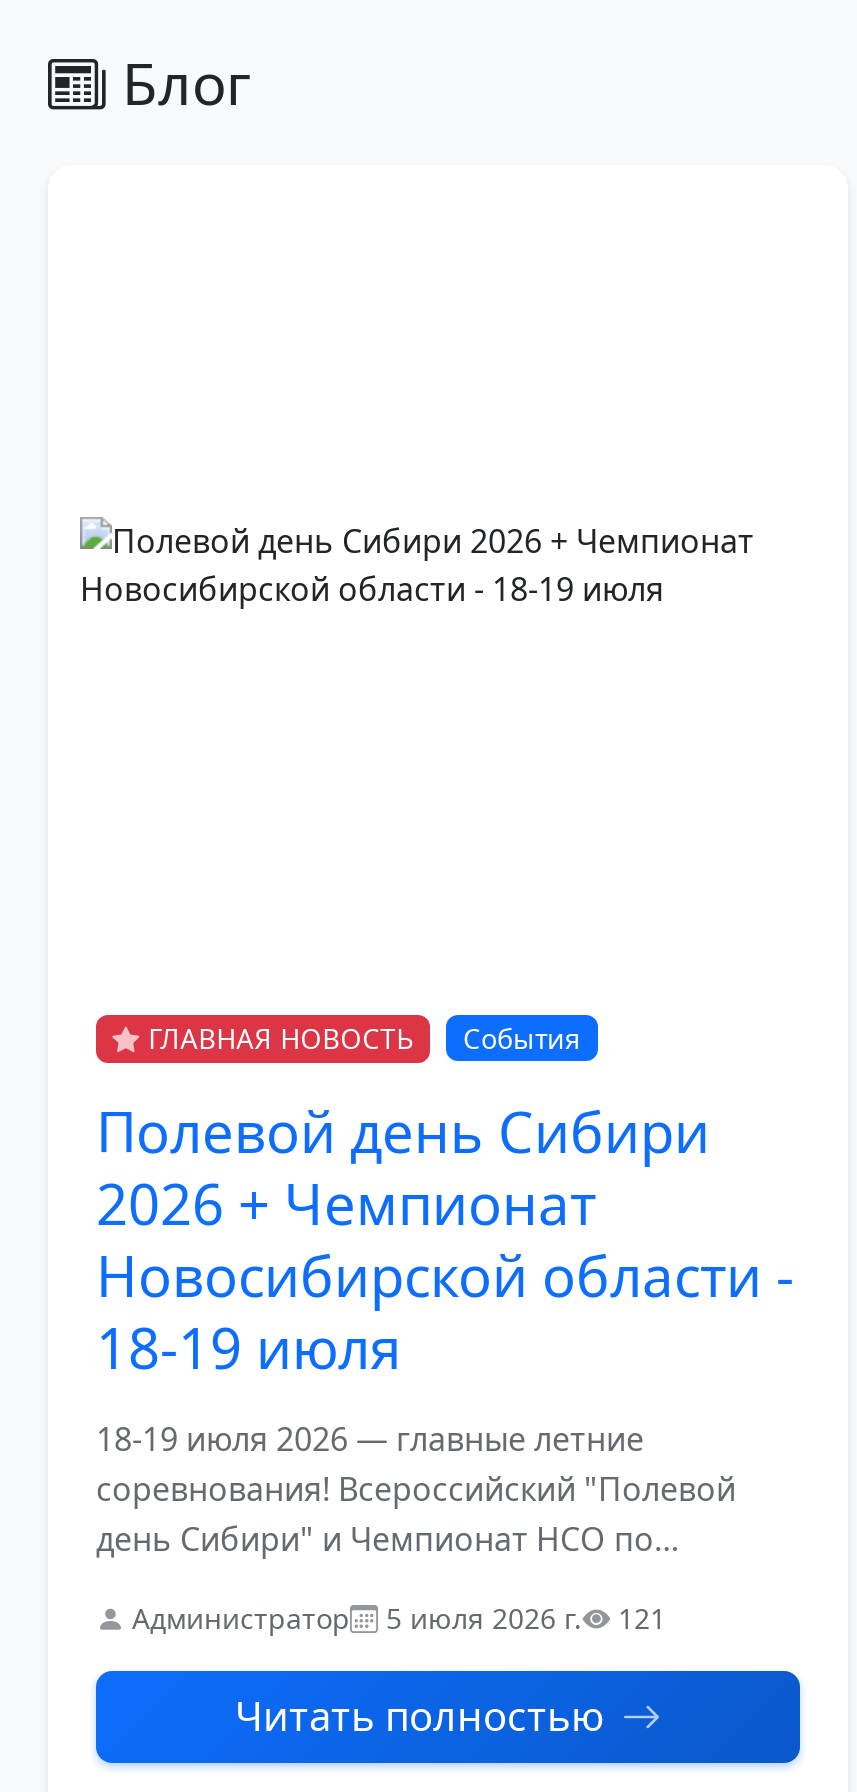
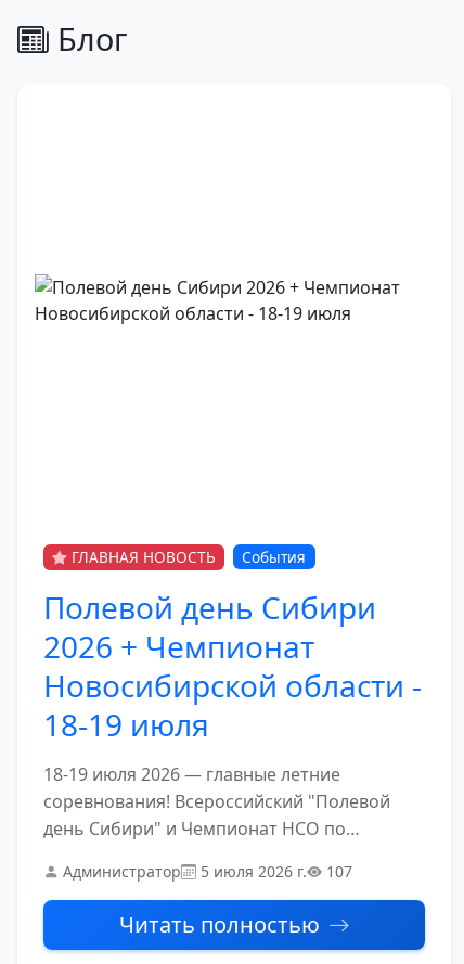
- Администратор 5 июля 2026 г. 121
+ Администратор 5 июля 2026 г. 107
